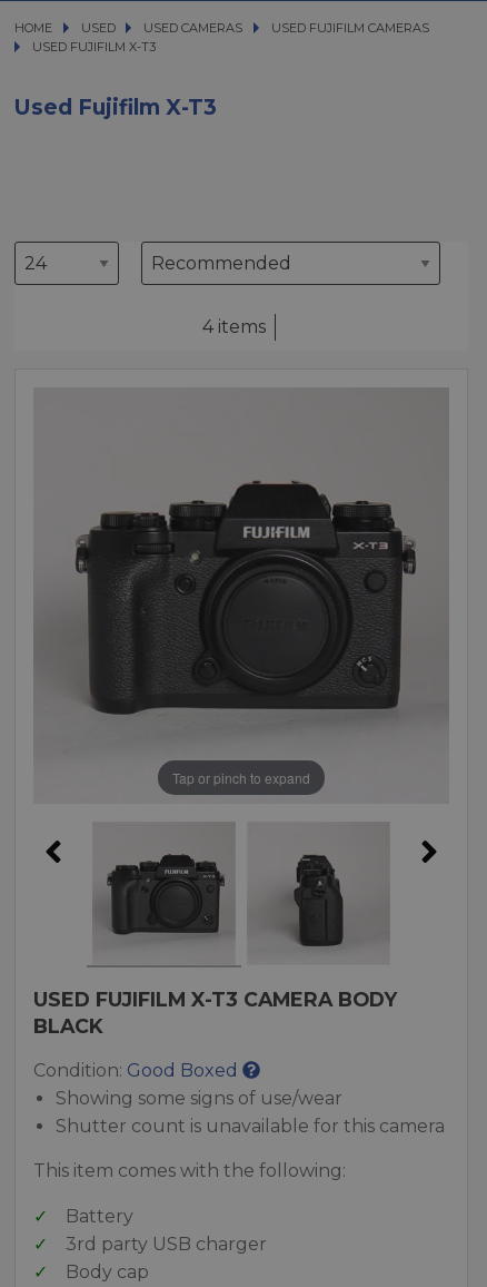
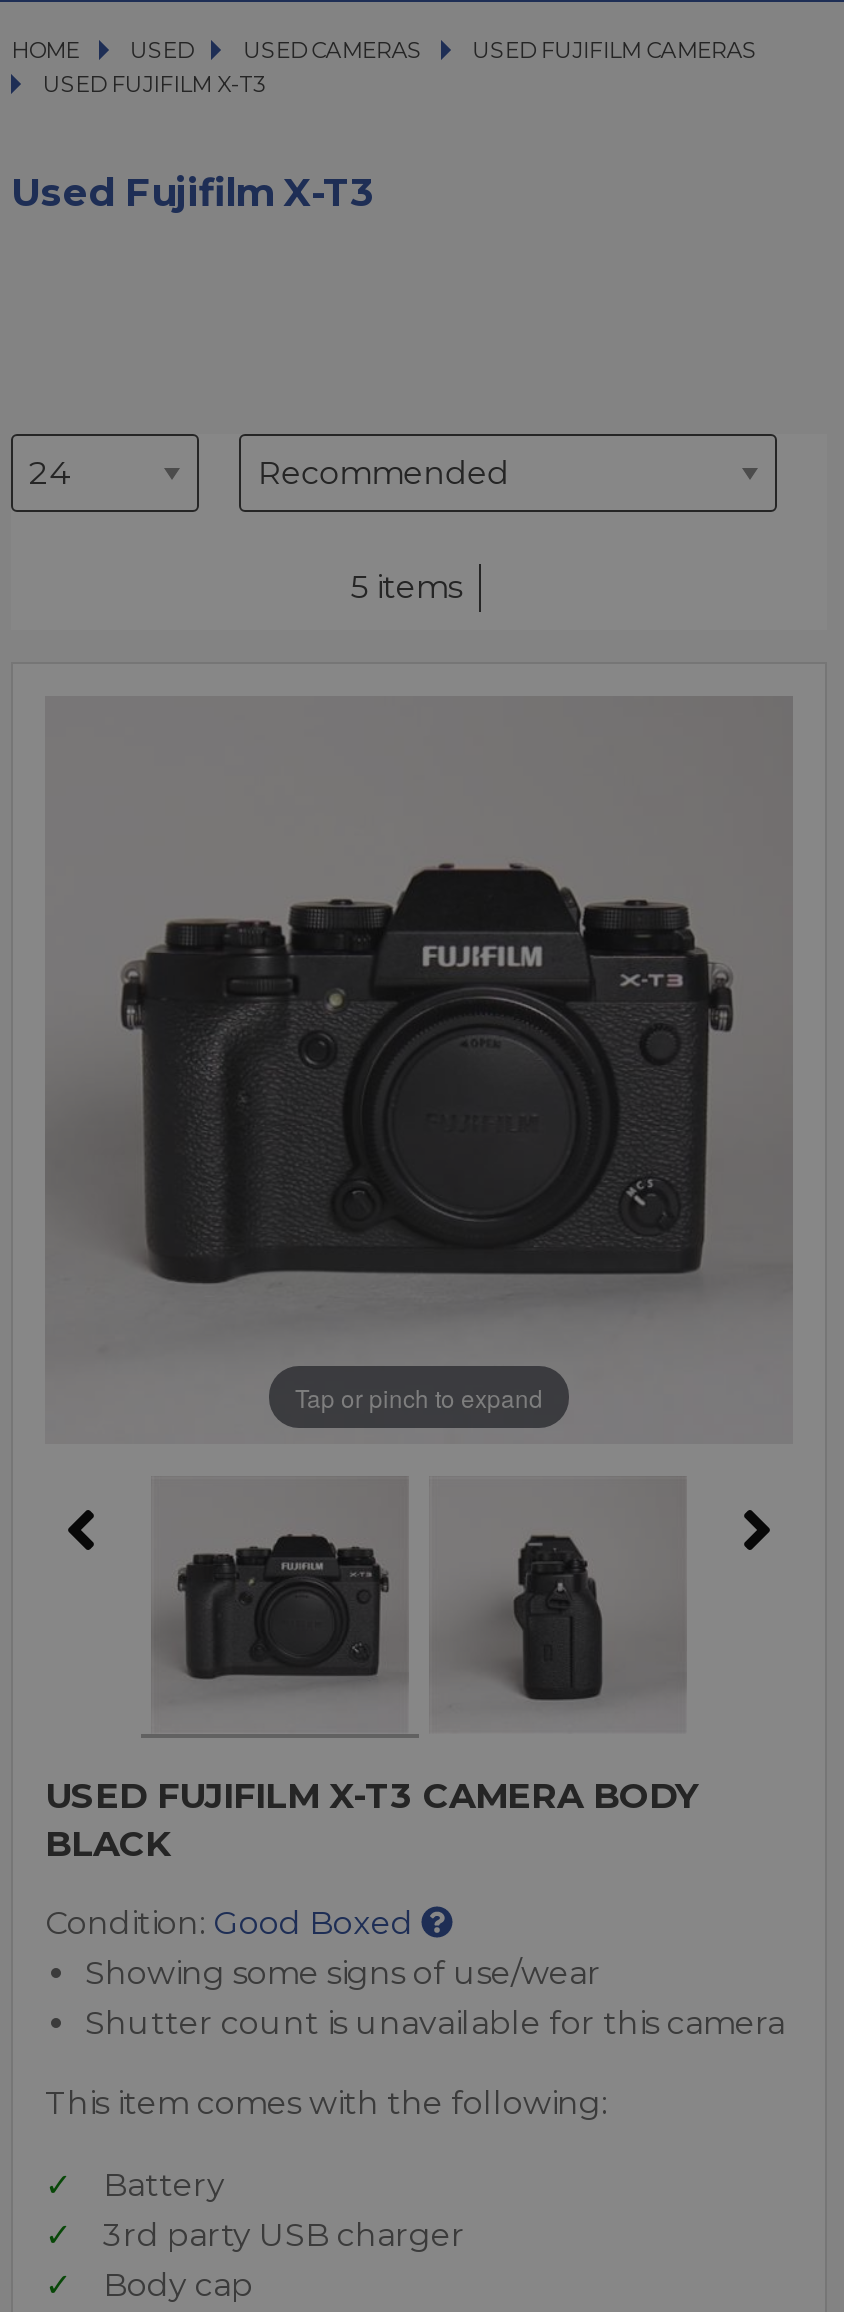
- 4 items
+ 5 items
